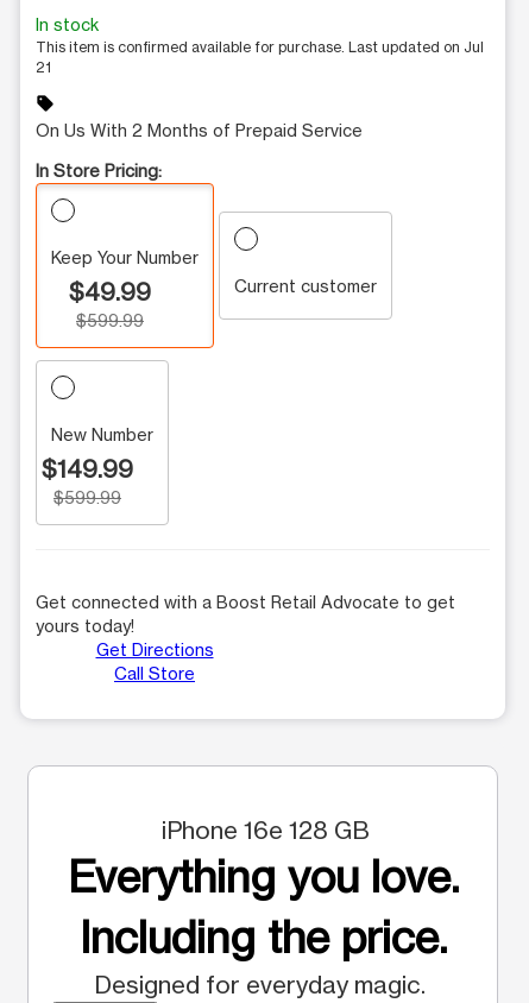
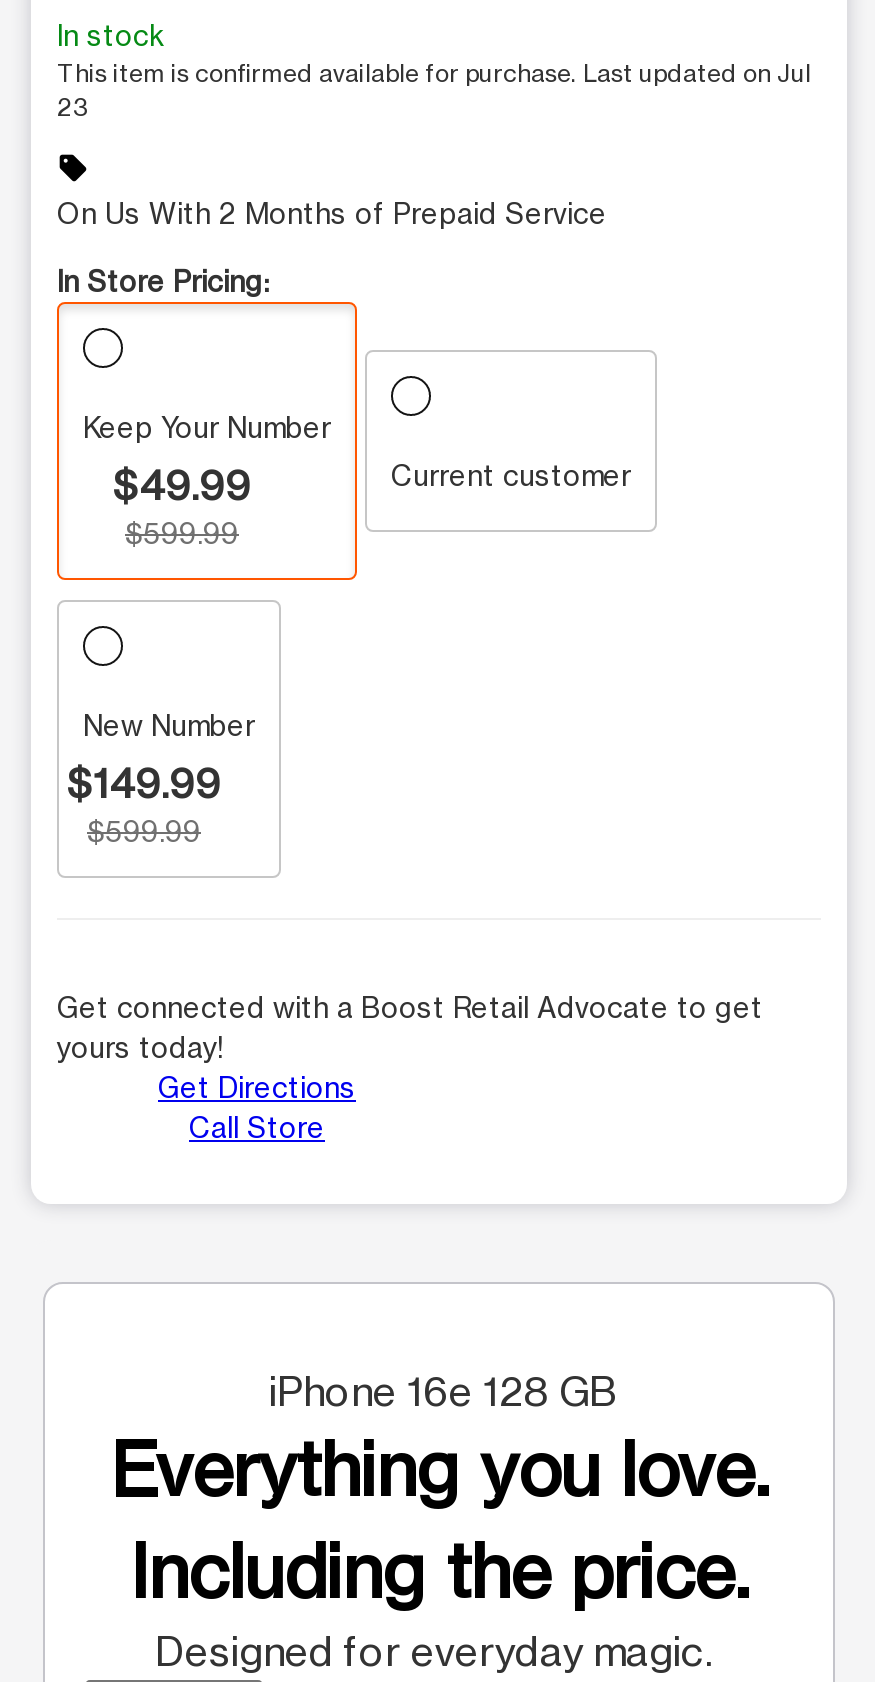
- 21
+ 23
